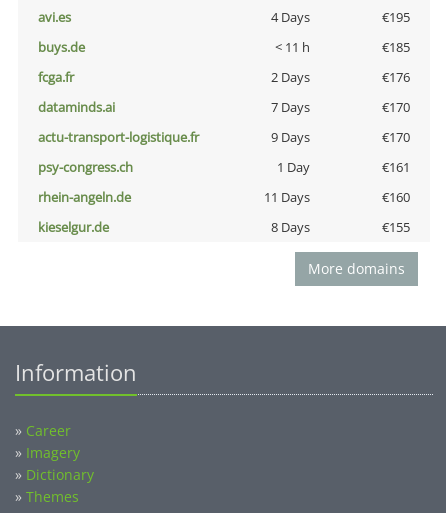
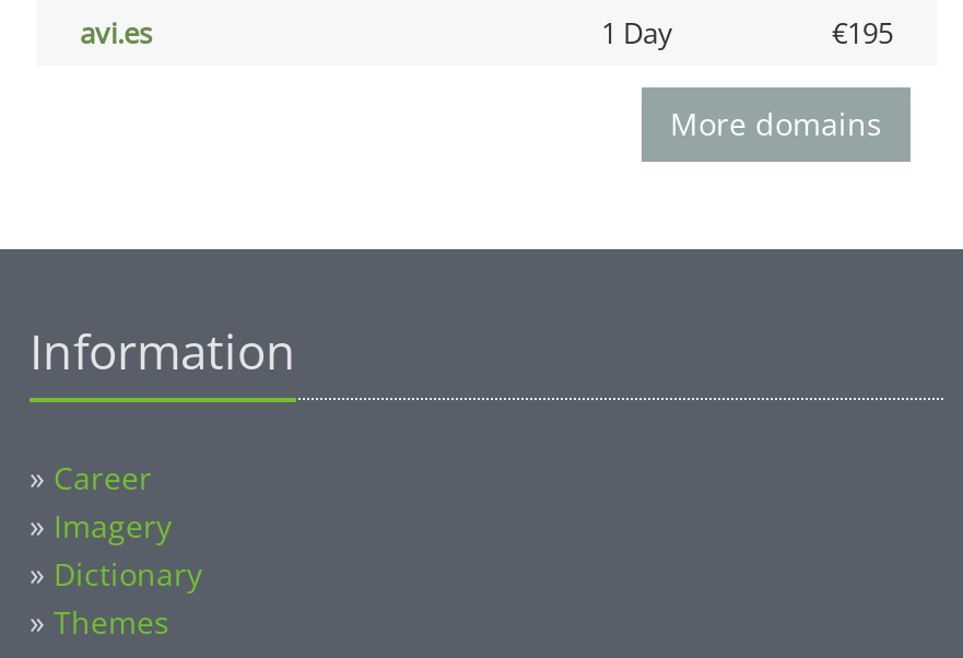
- 4 Days
+ 1 Day

- buys.de
- < 11 h
- €185
- fcga.fr
- 2 Days
- €176
- dataminds.ai
- 7 Days
- €170
- actu-transport-logistique.fr
- 9 Days
- €170
- psy-congress.ch
- 1 Day
- €161
- rhein-angeln.de
- 11 Days
- €160
- kieselgur.de
- 8 Days
- €155
